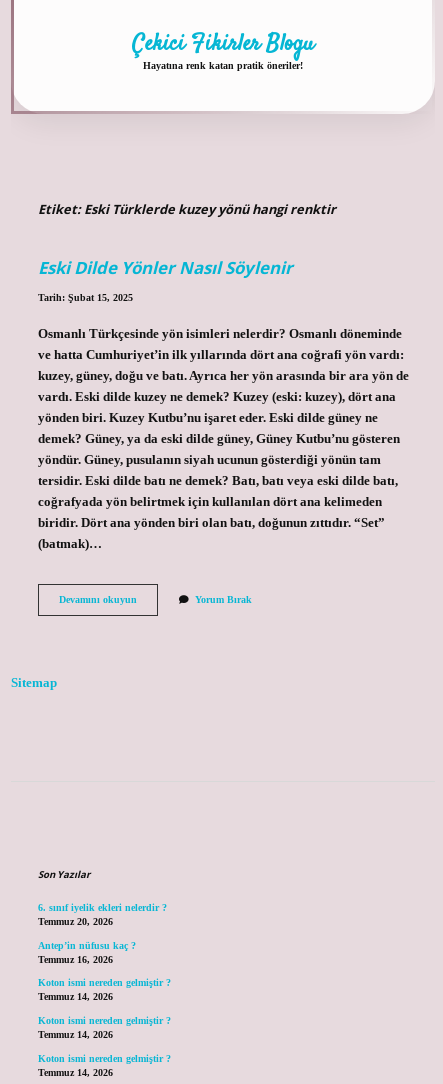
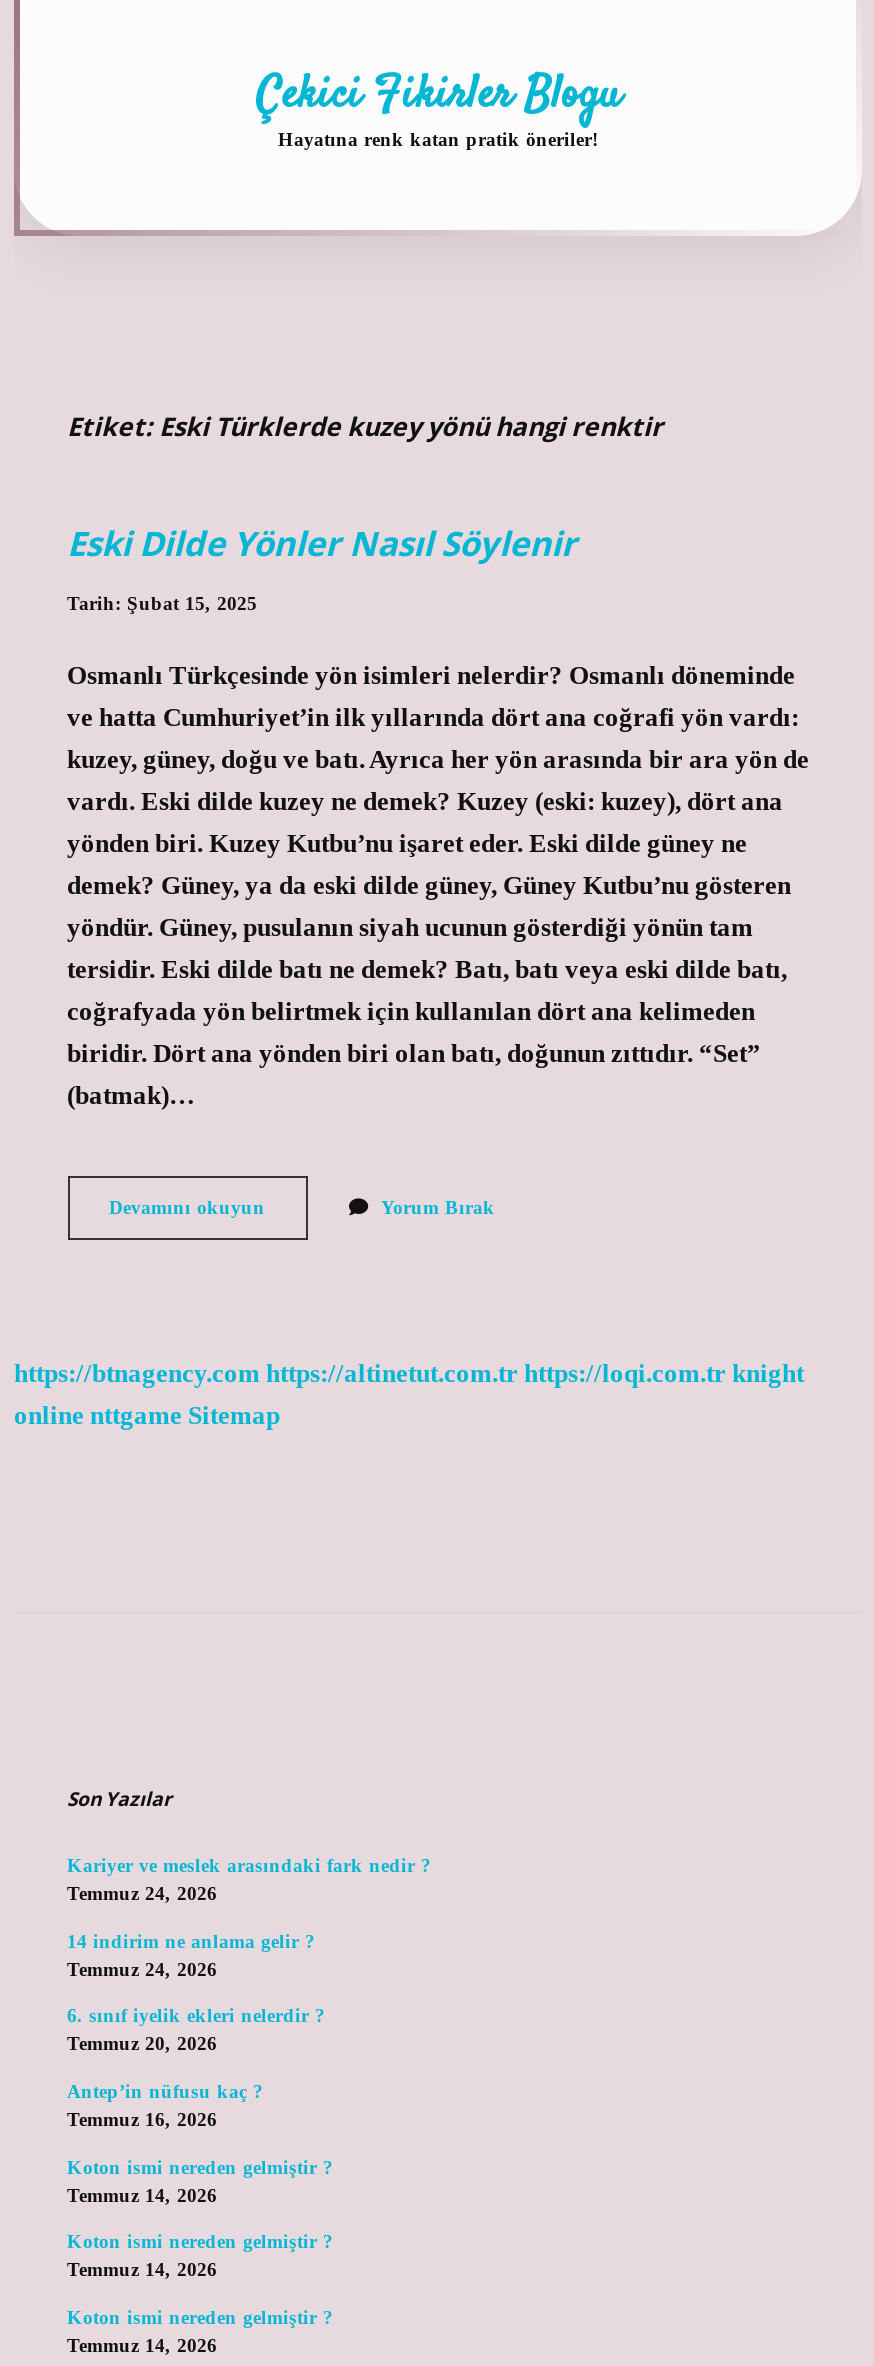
- Sitemap
+ https://btnagency.com https://altinetut.com.tr https://loqi.com.tr knight
+ online nttgame Sitemap

+ Kariyer ve meslek arasındaki fark nedir ?
+ Temmuz 24, 2026
+ 14 indirim ne anlama gelir ?
+ Temmuz 24, 2026
